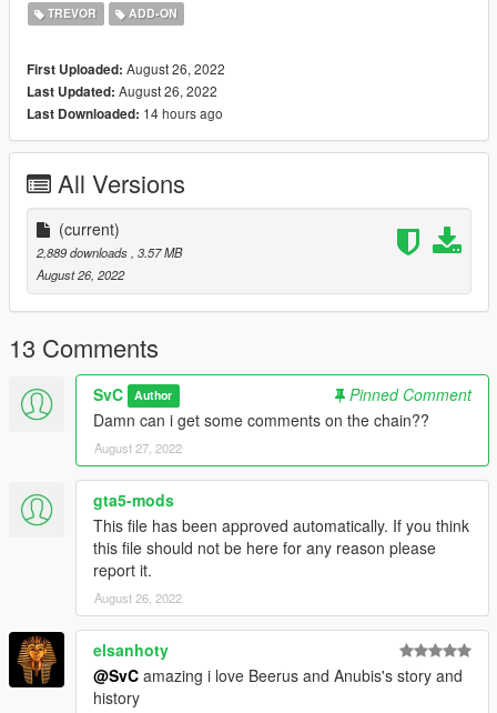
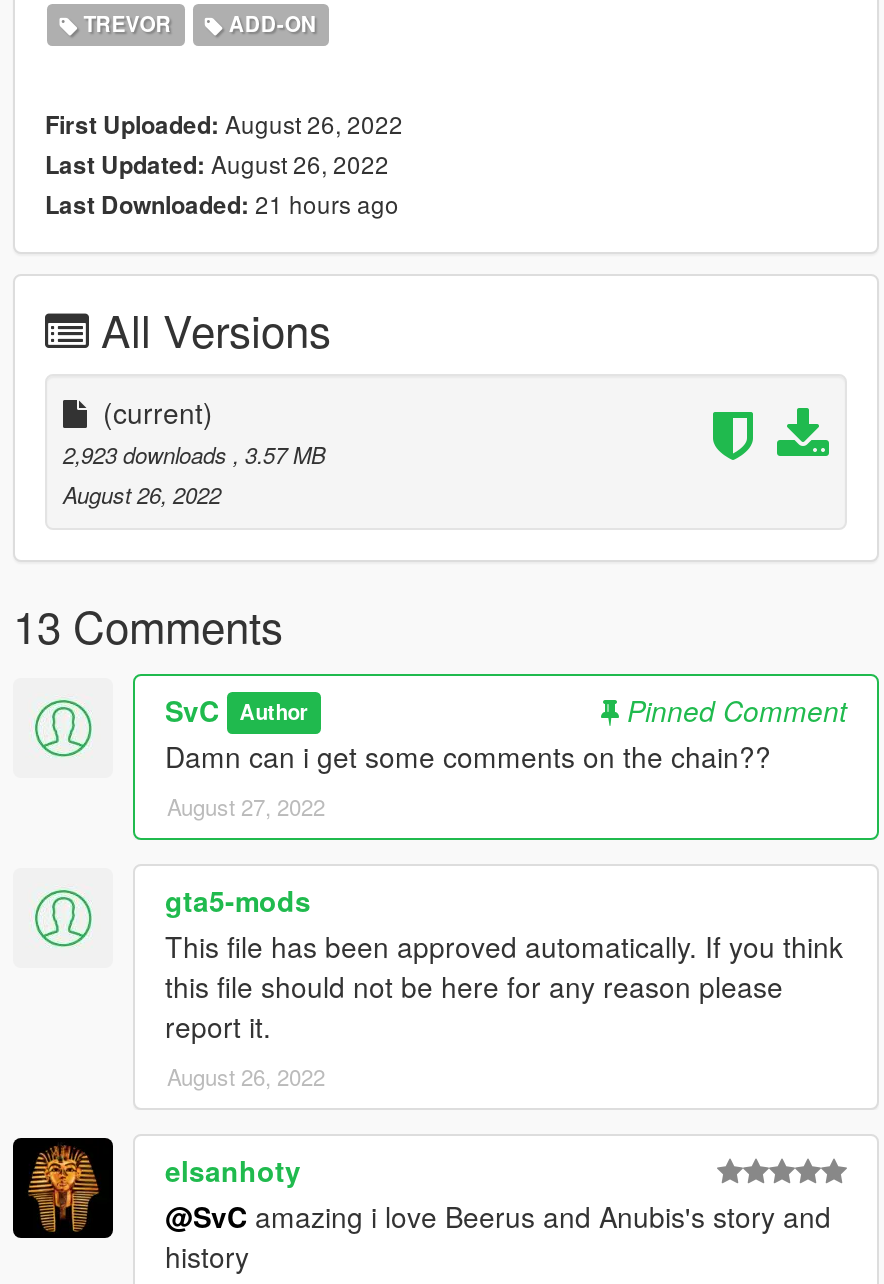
- Last Downloaded: 14 hours ago
+ Last Downloaded: 21 hours ago

- 2,889 downloads, 3.57 MB
+ 2,923 downloads, 3.57 MB
